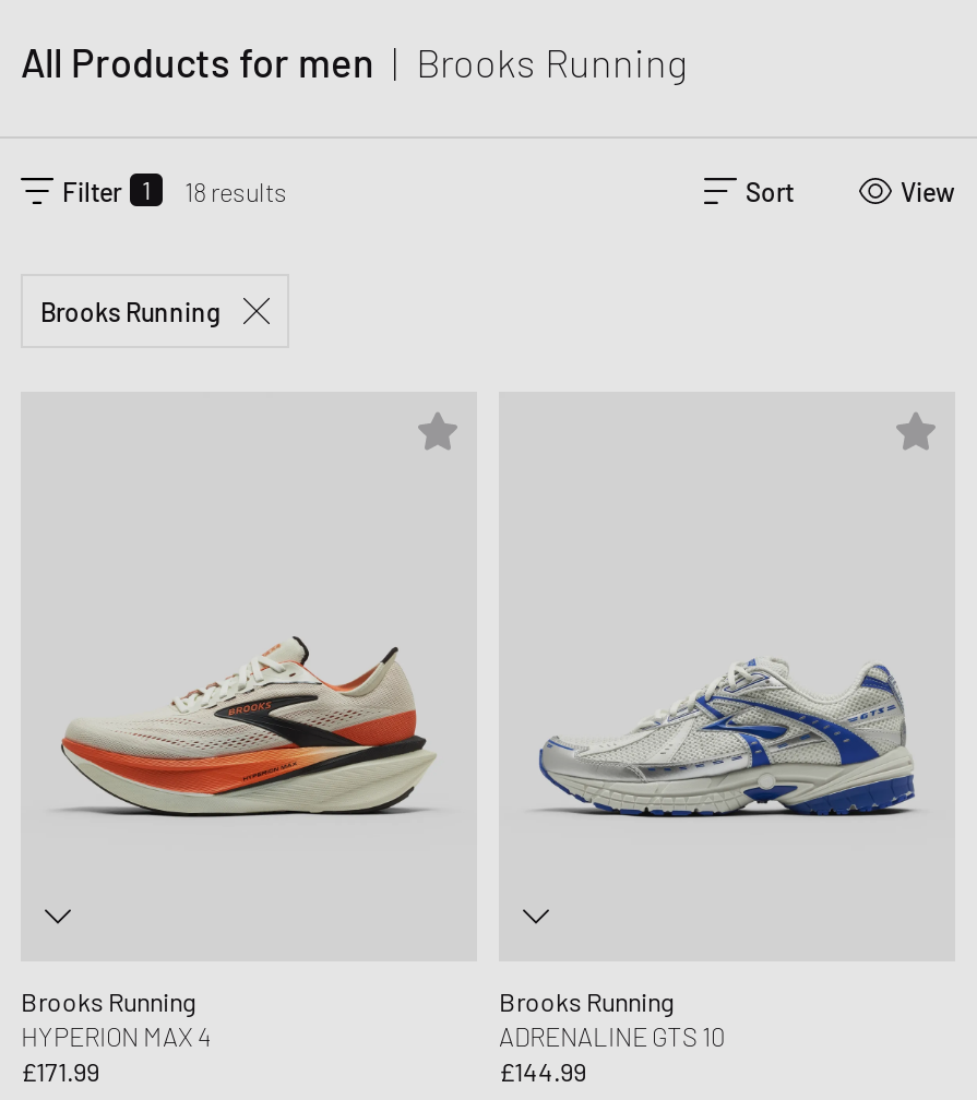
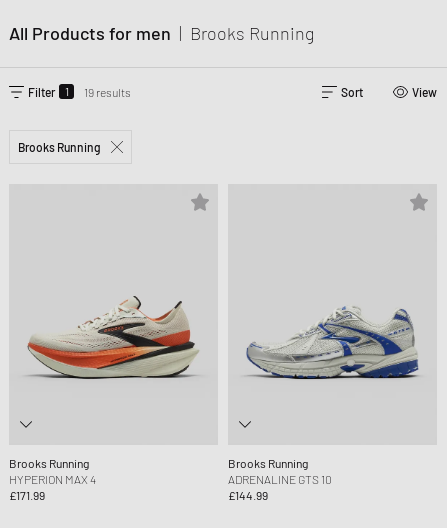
- Filter 1 18 results
+ Filter 1 19 results
